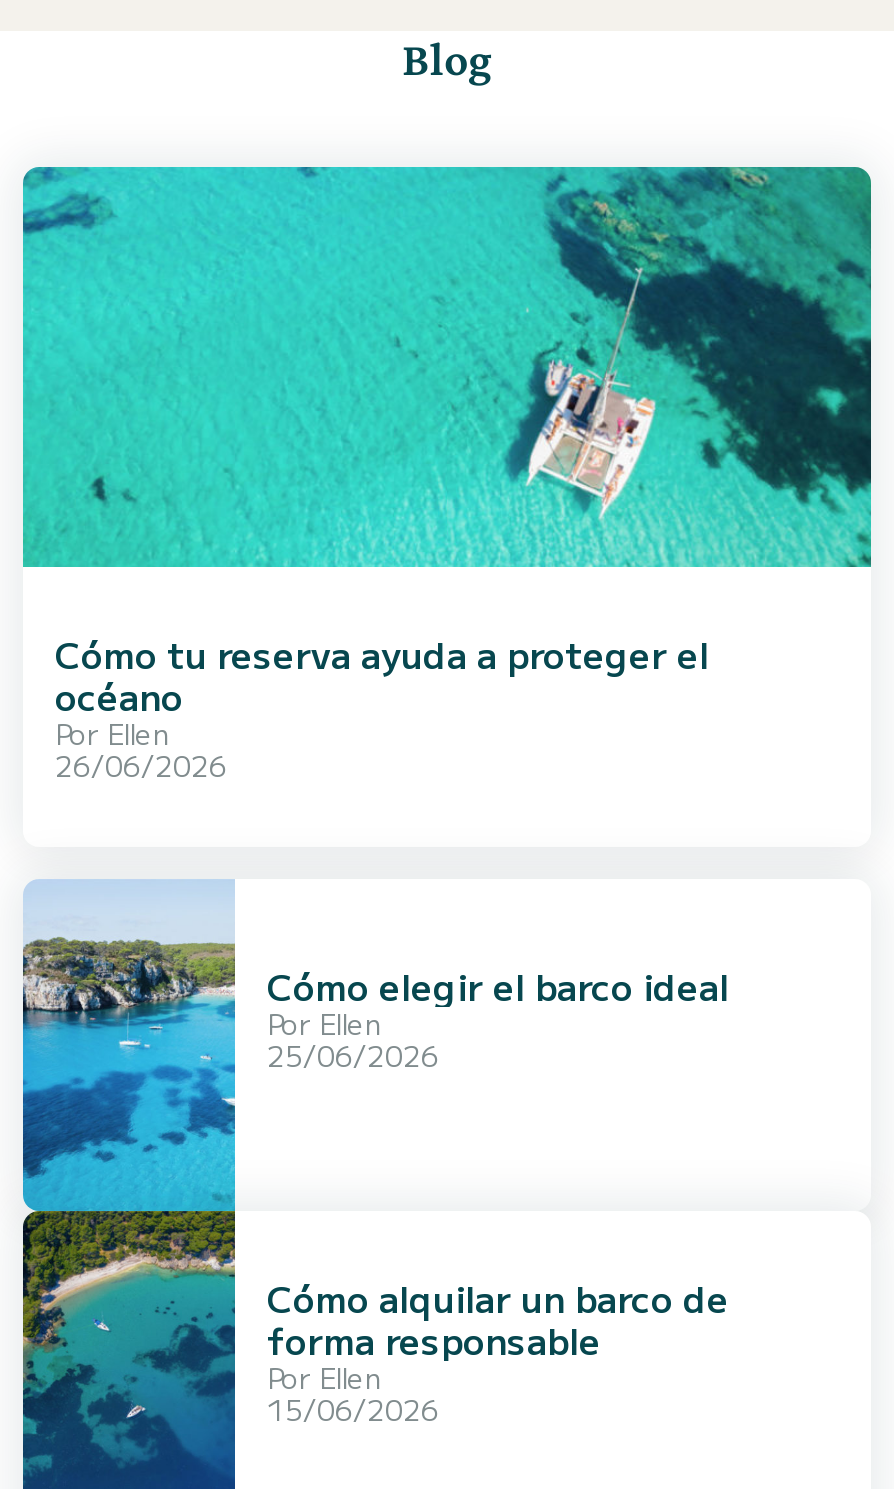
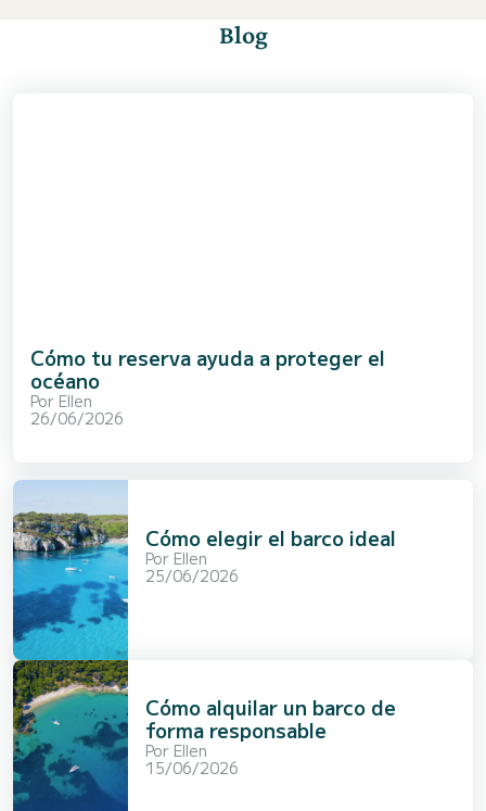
- [image]
